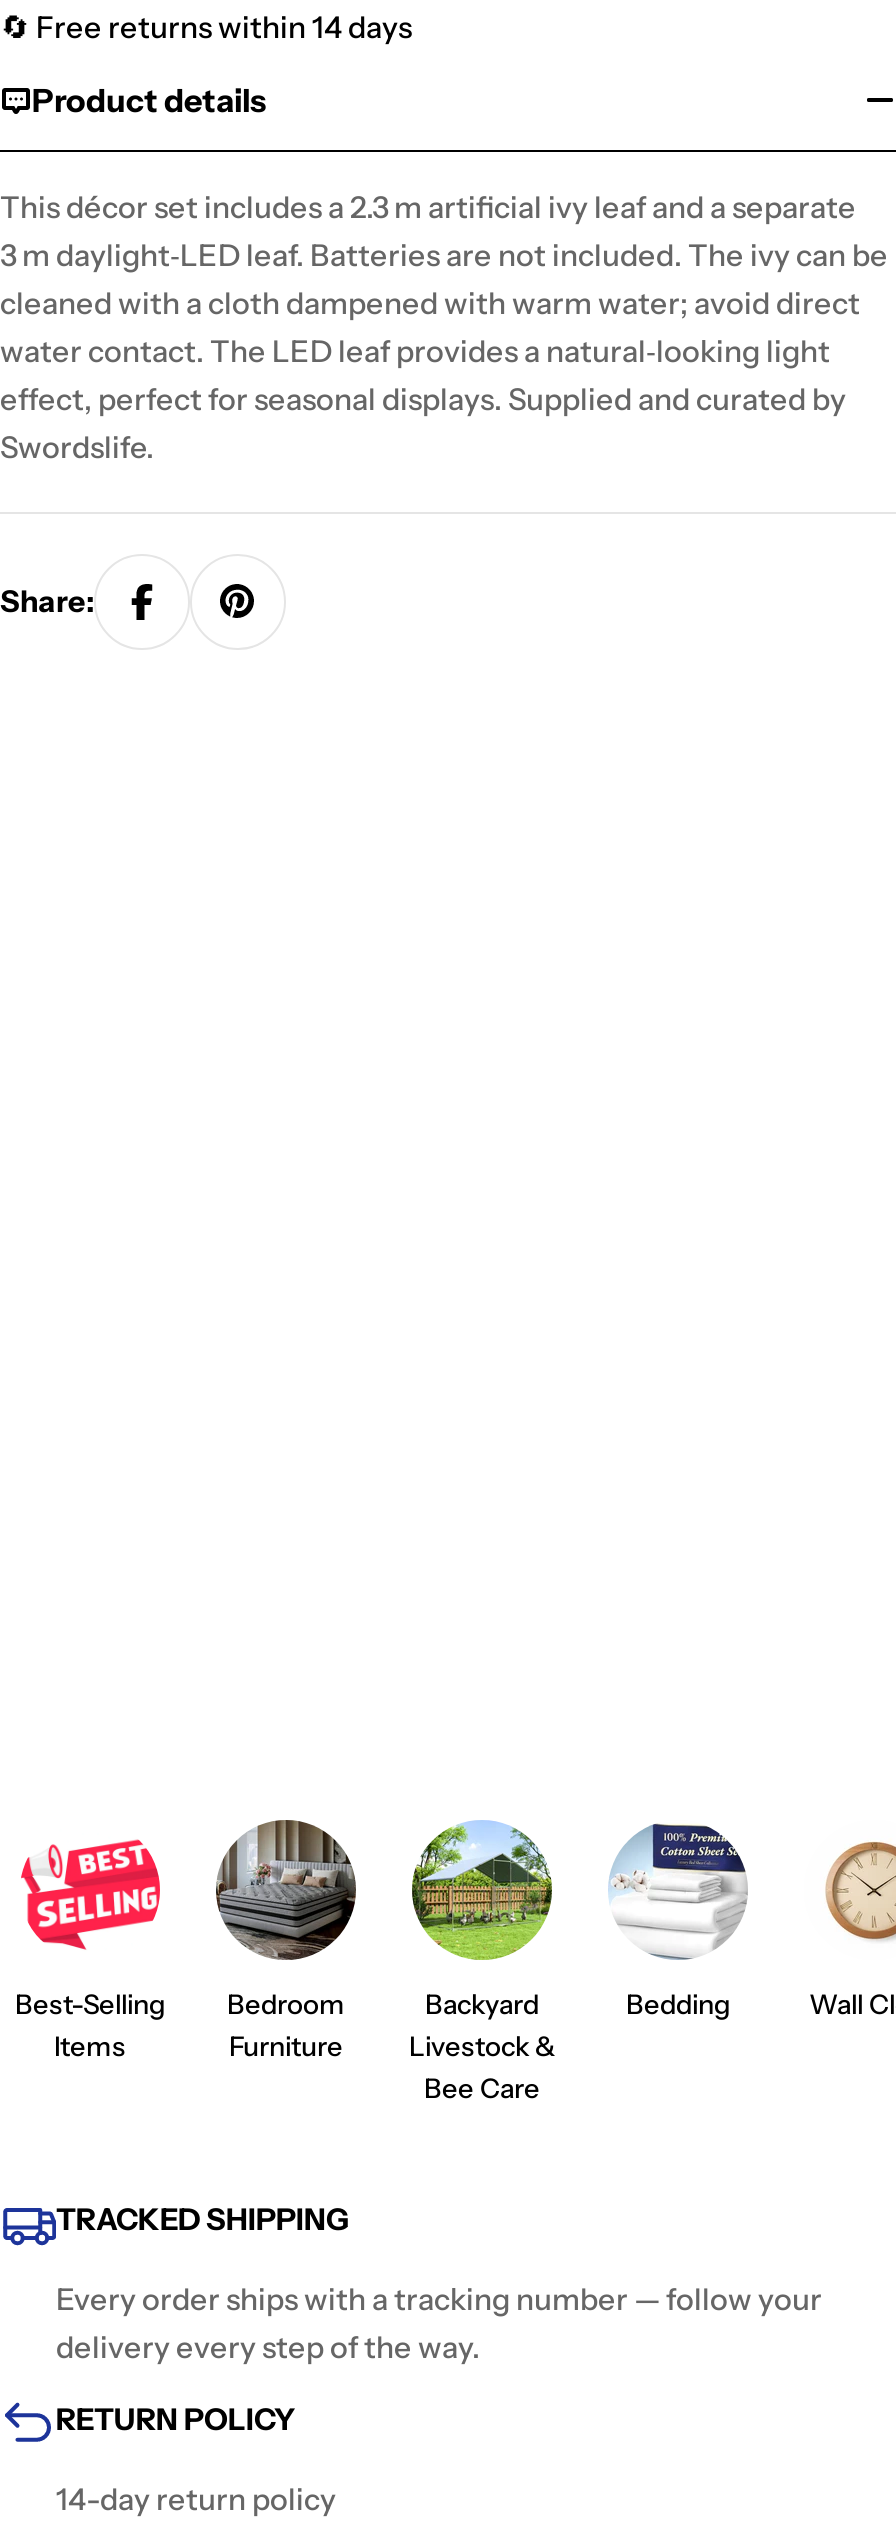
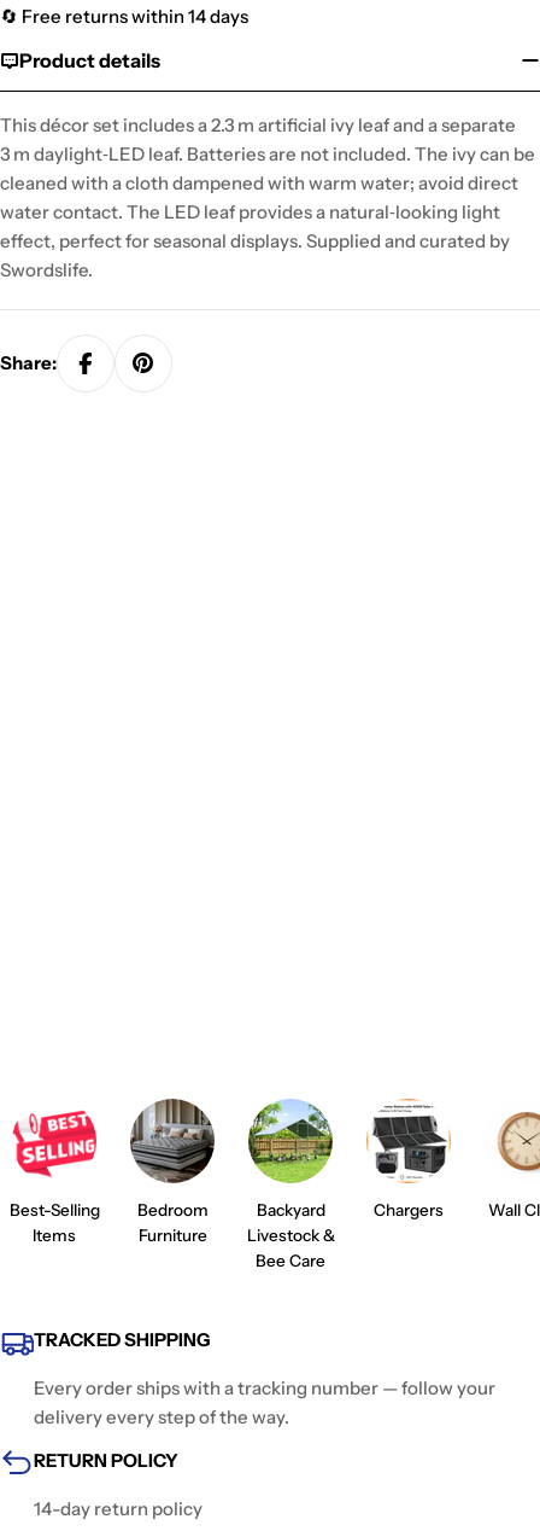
- [image]
- Bedding
+ [image]
+ Chargers
